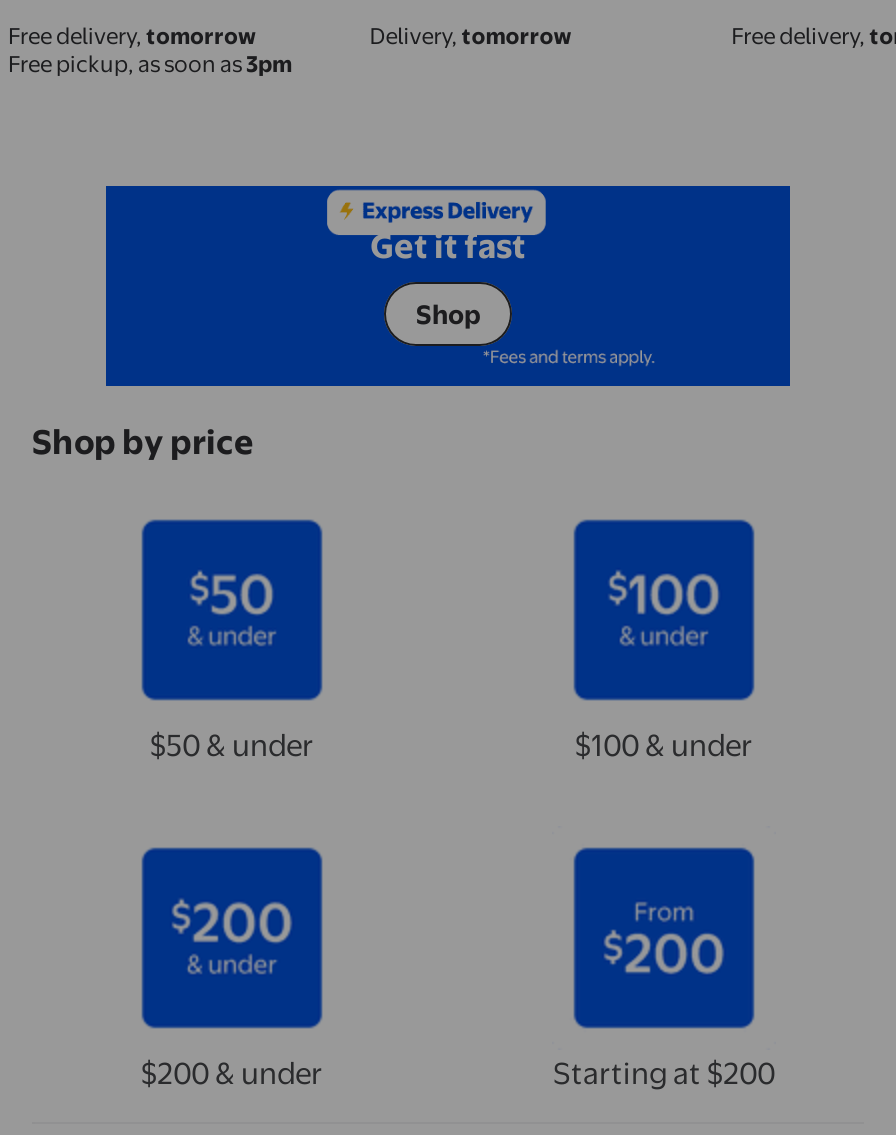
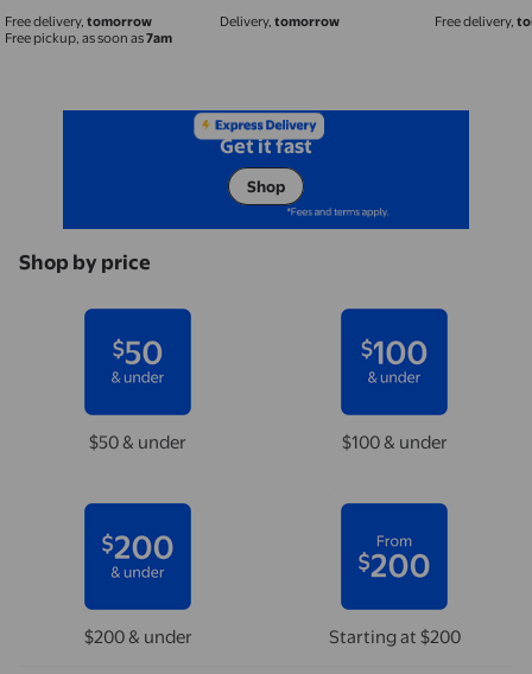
- Free pickup, as soon as 3pm
+ Free pickup, as soon as 7am
